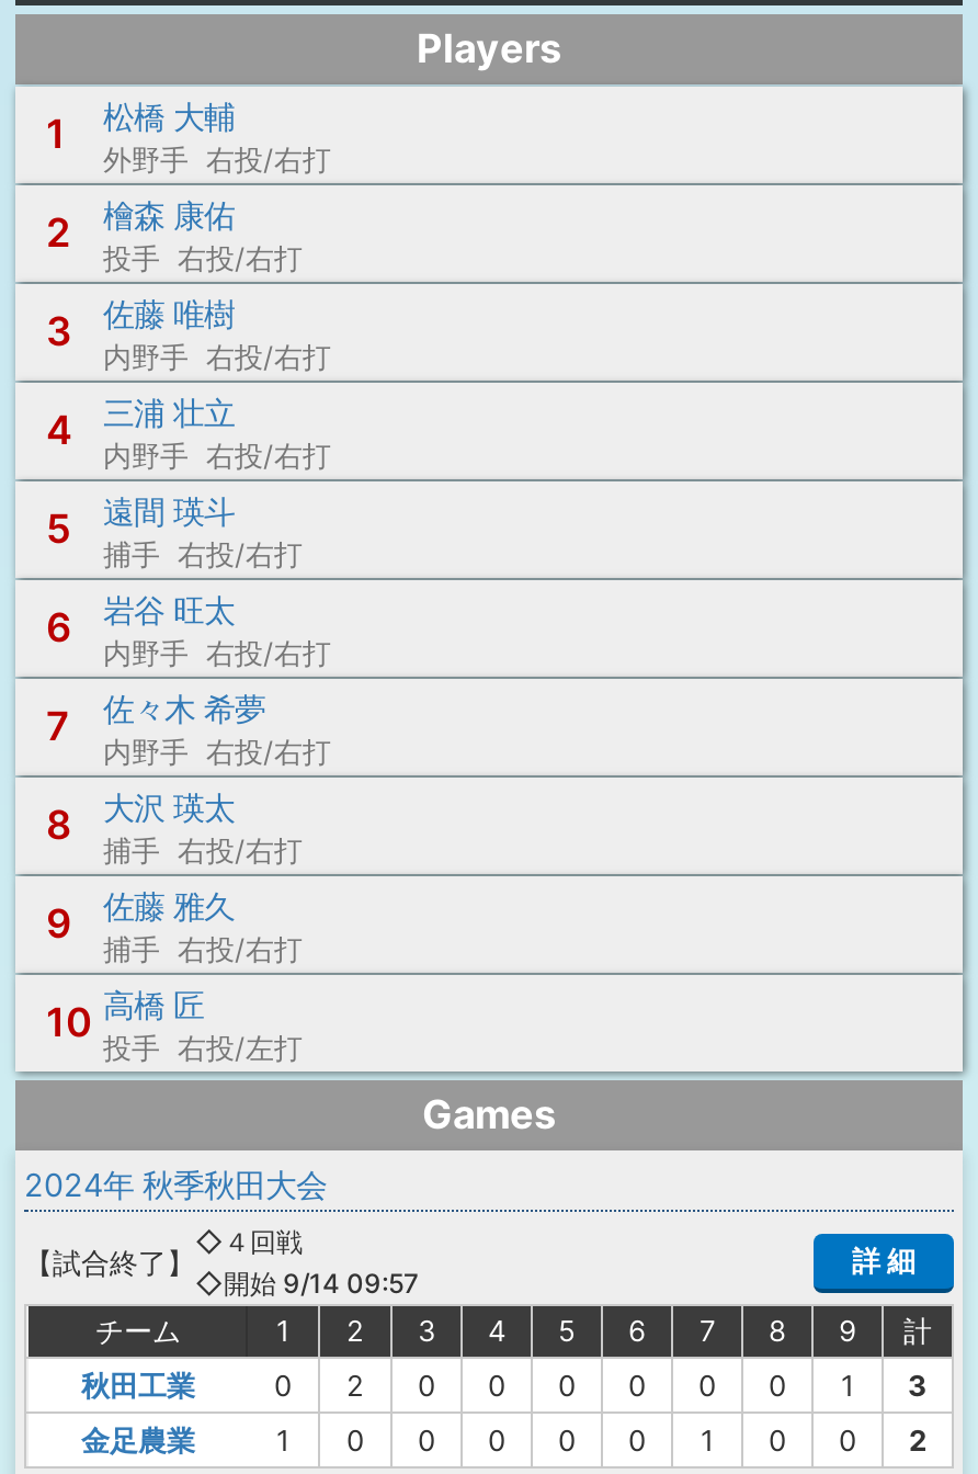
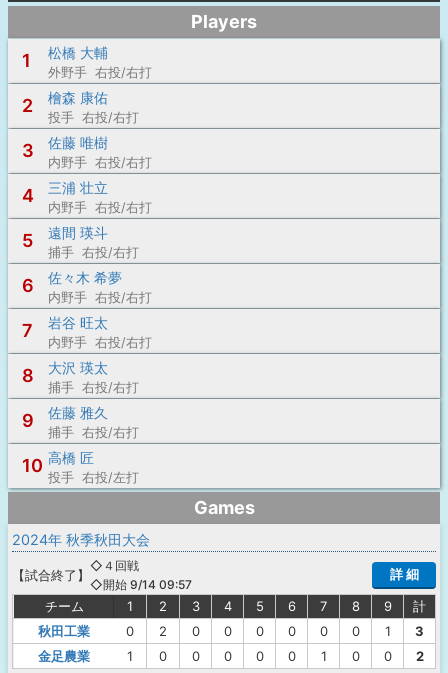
moved down: 岩谷 旺太

moved up: 佐々木 希夢
